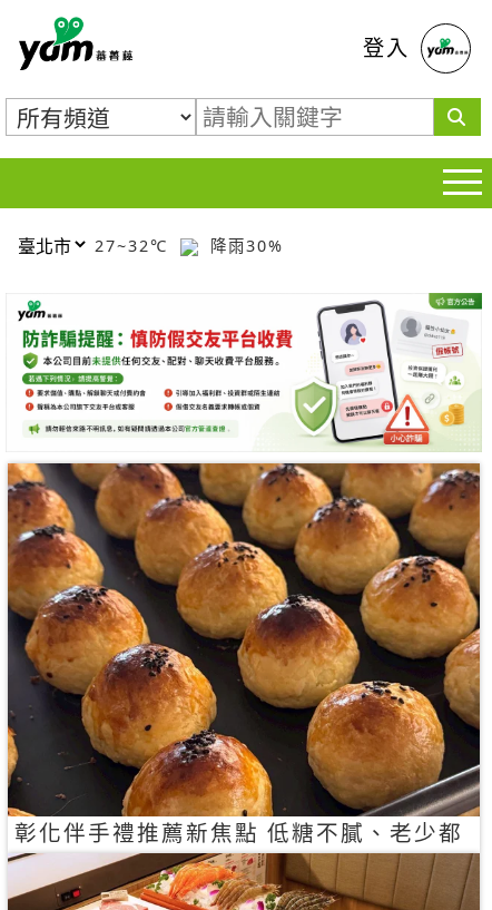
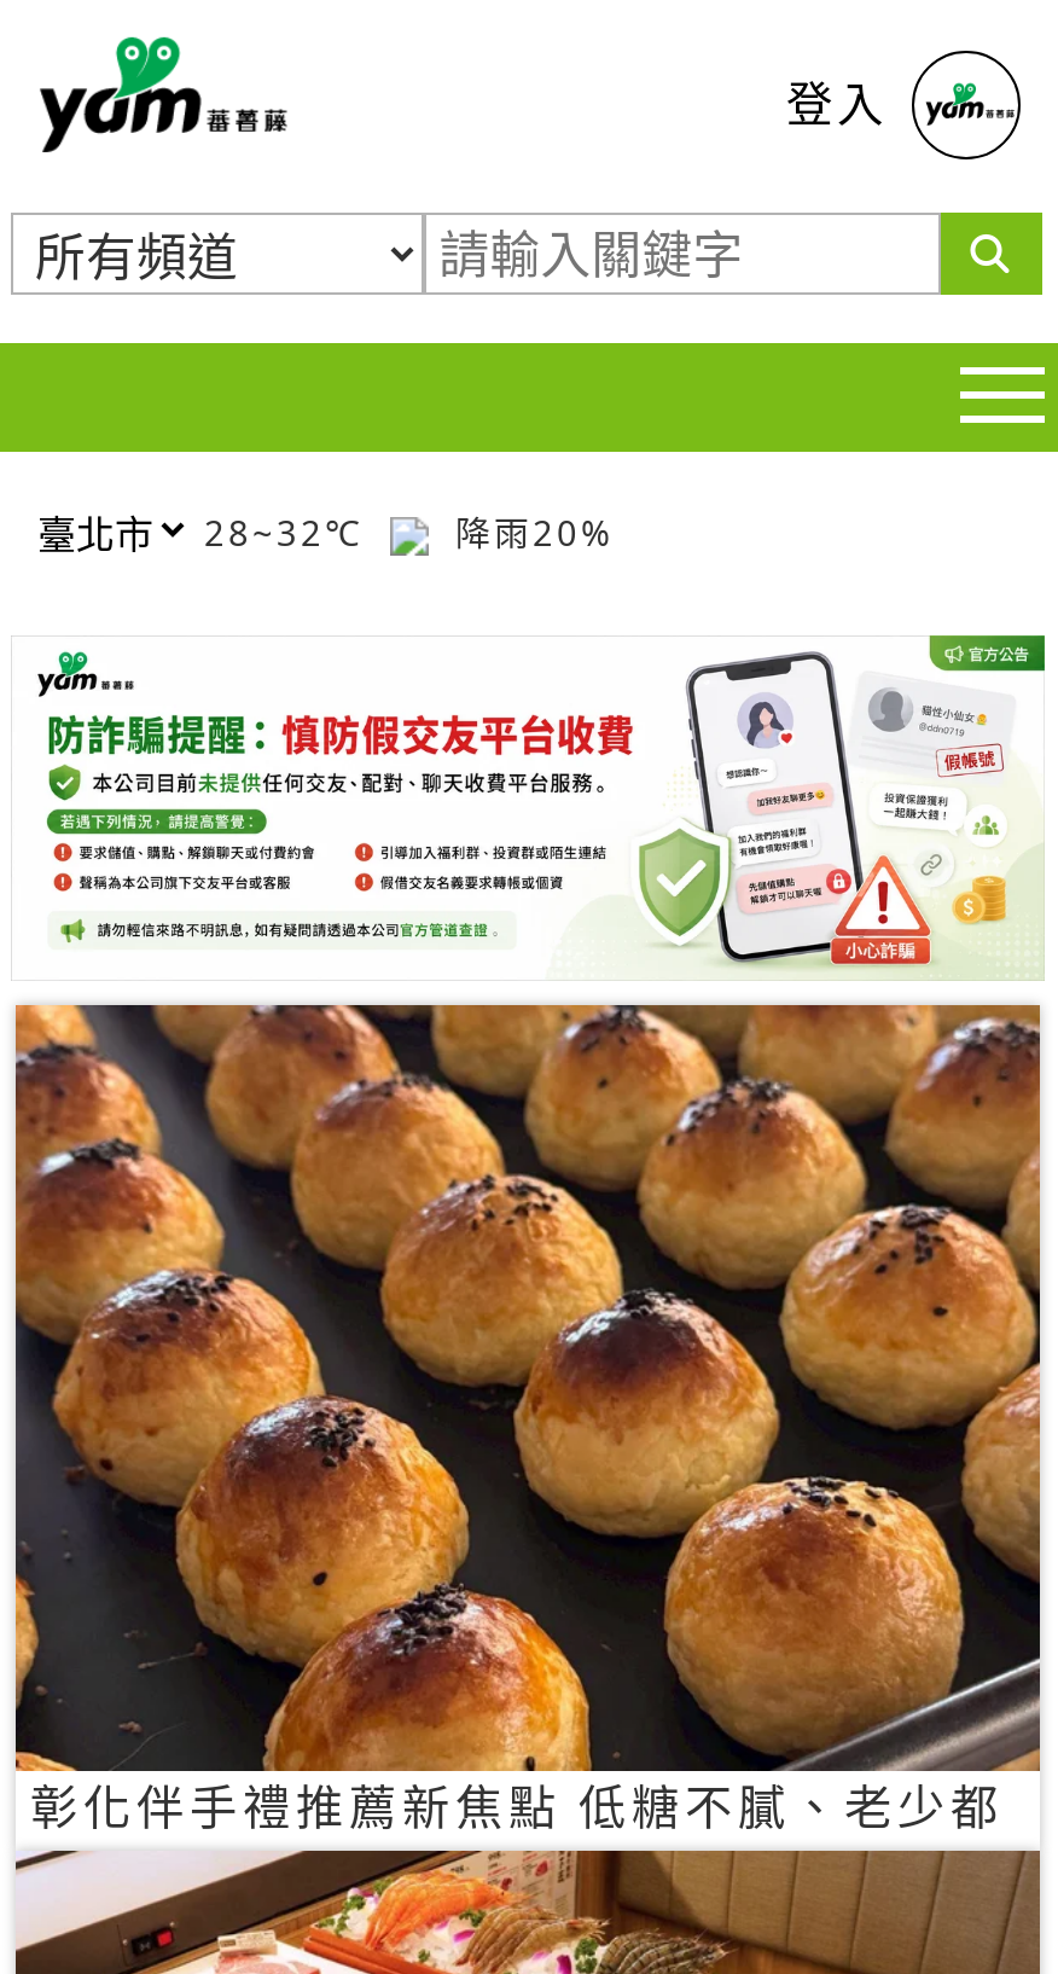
- 27~32℃
+ 28~32℃

- 降雨30%
+ 降雨20%
